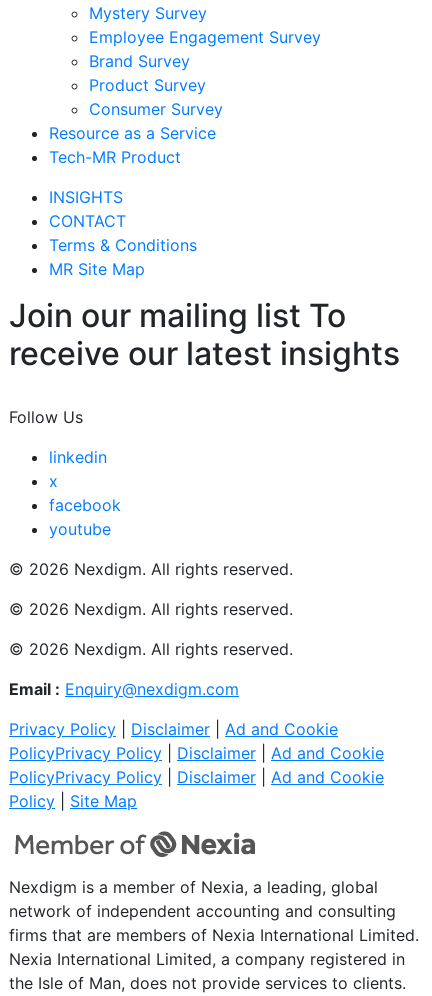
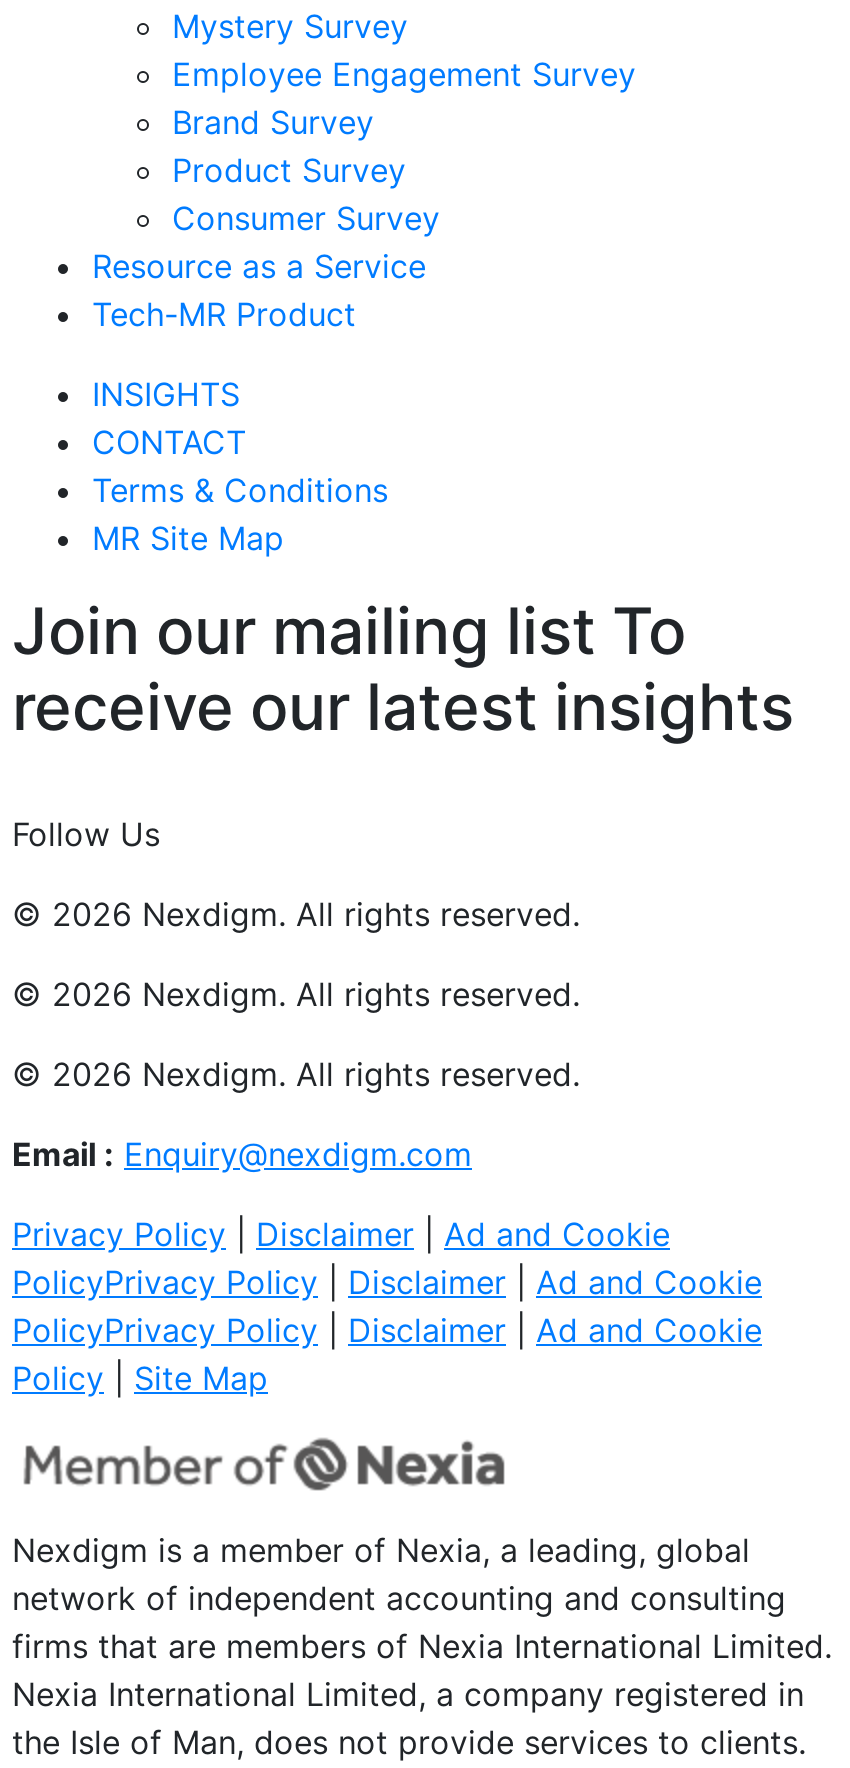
- linkedin
- x
- facebook
- youtube
